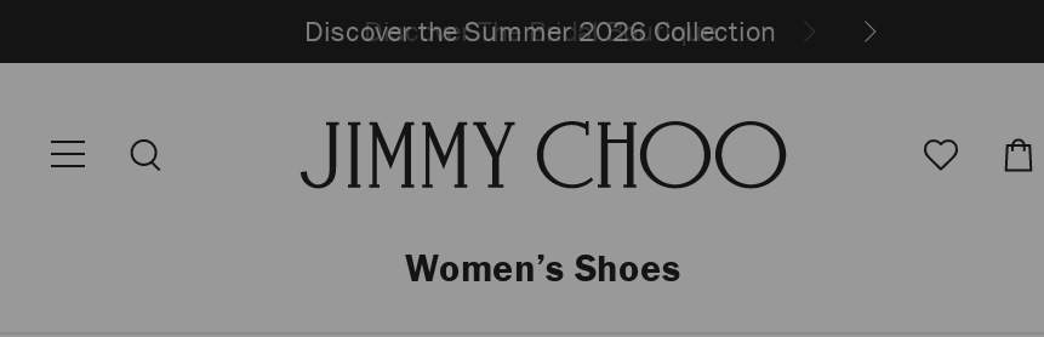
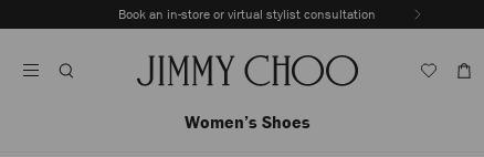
- Discover the Summer 2026 Collection
+ Book an in-store or virtual stylist consultation
